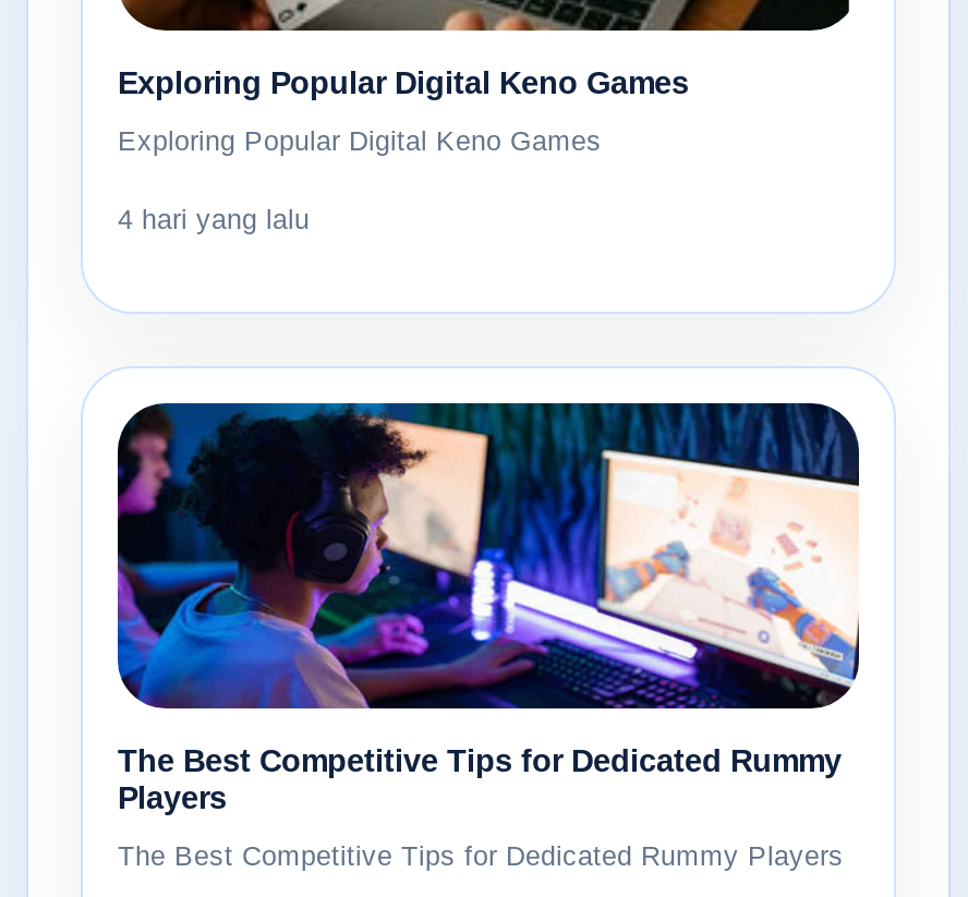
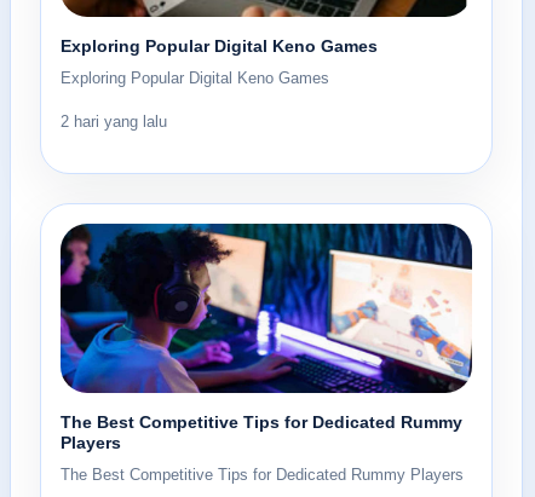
- 4 hari yang lalu
+ 2 hari yang lalu
